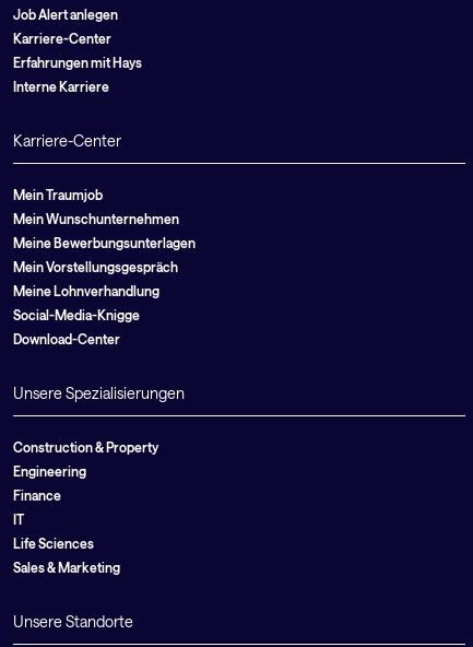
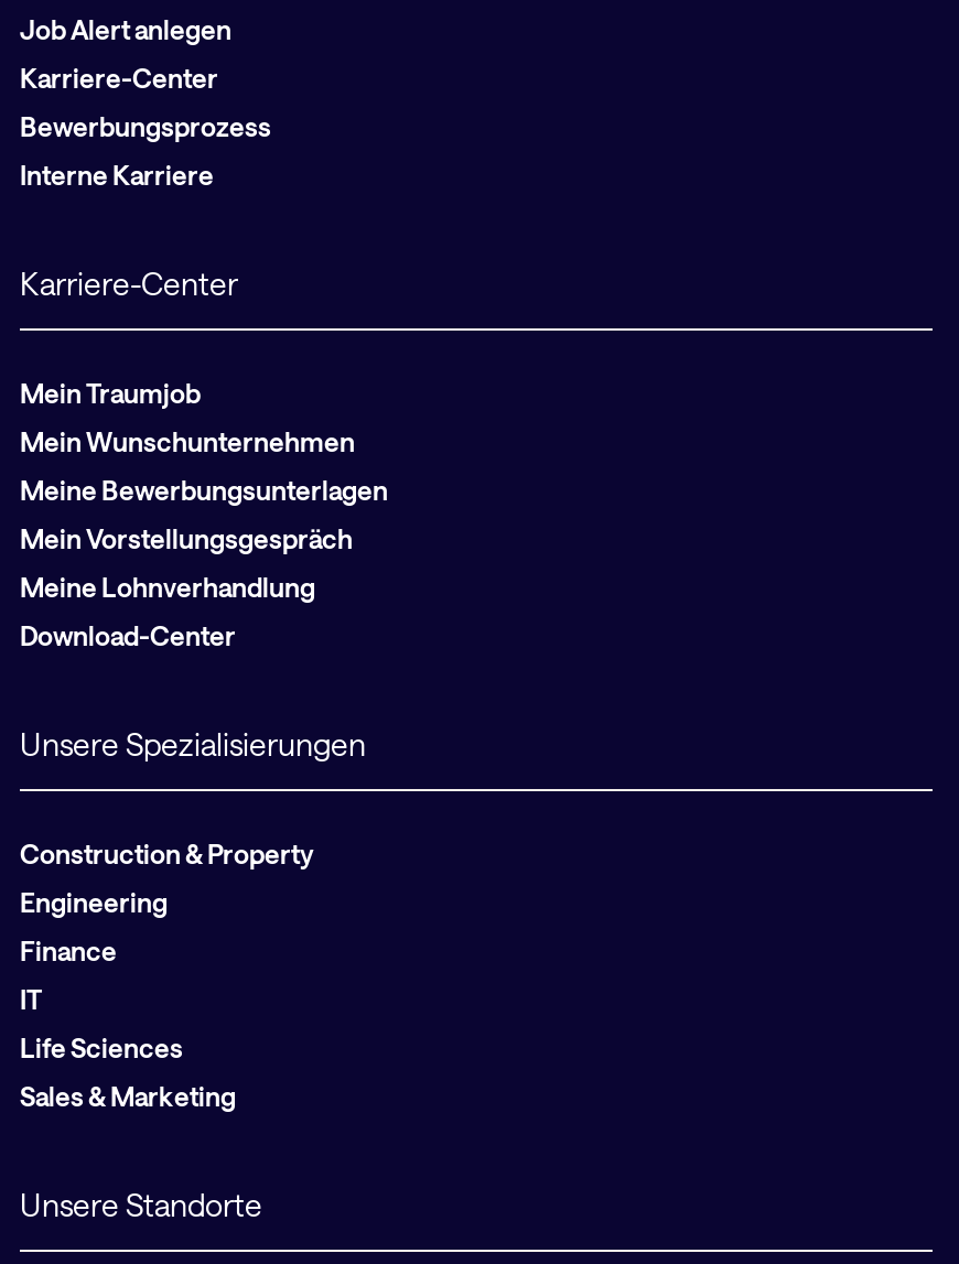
- Erfahrungen mit Hays
+ Bewerbungsprozess

- Social-Media-Knigge
